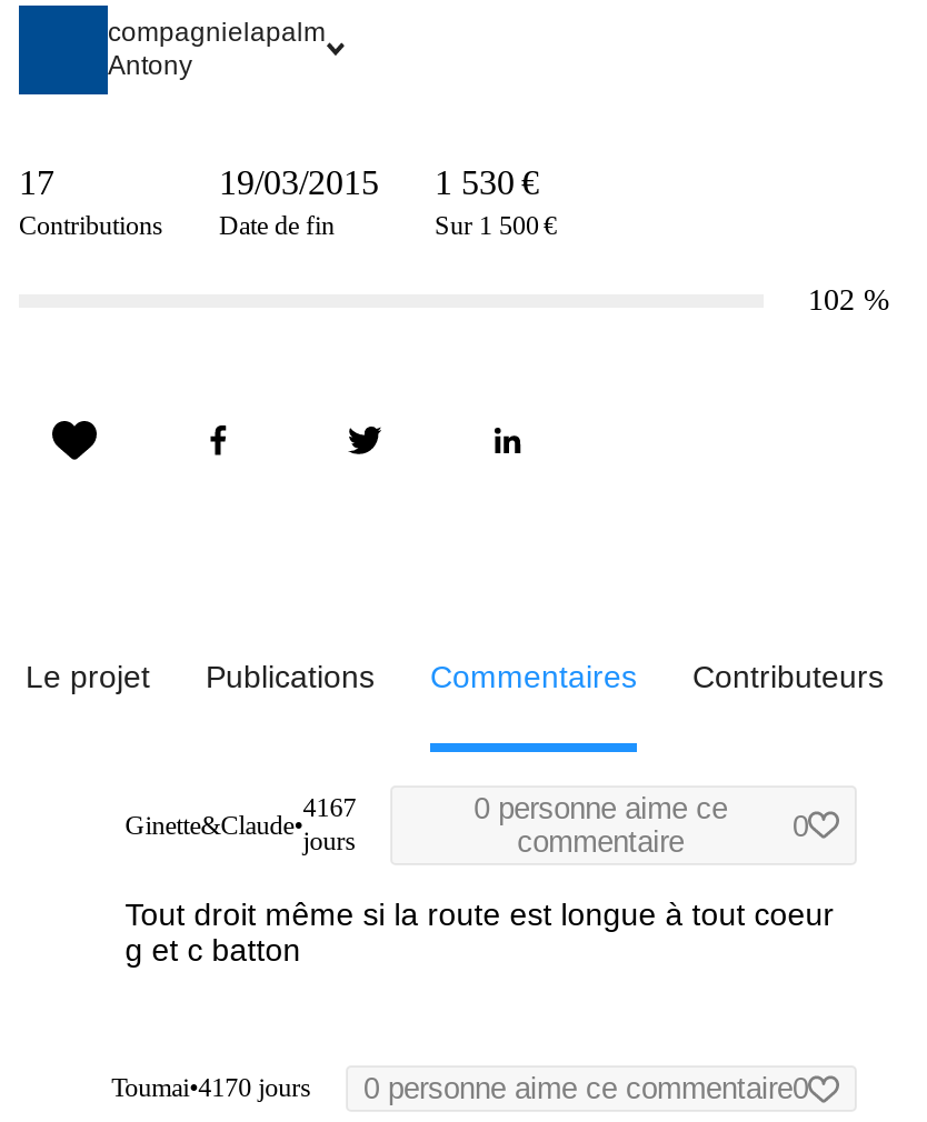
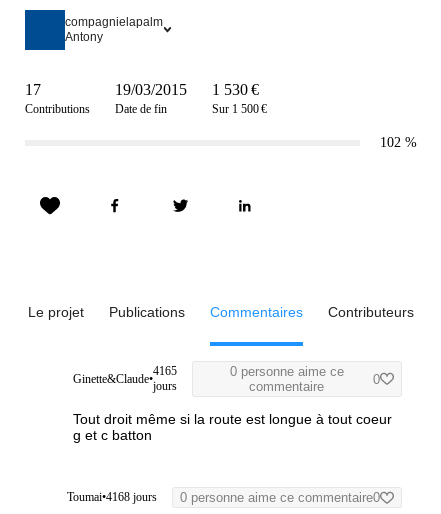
- 4167
+ 4165

- Toumai•4170 jours 0 personne aime ce commentaire0
+ Toumai•4168 jours 0 personne aime ce commentaire0
